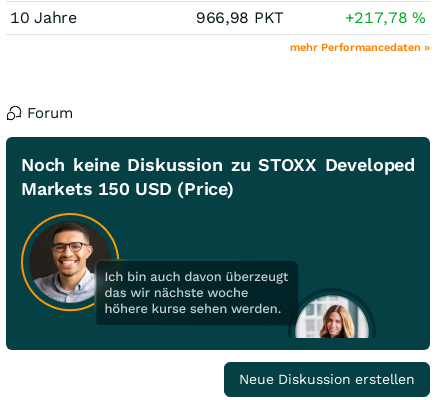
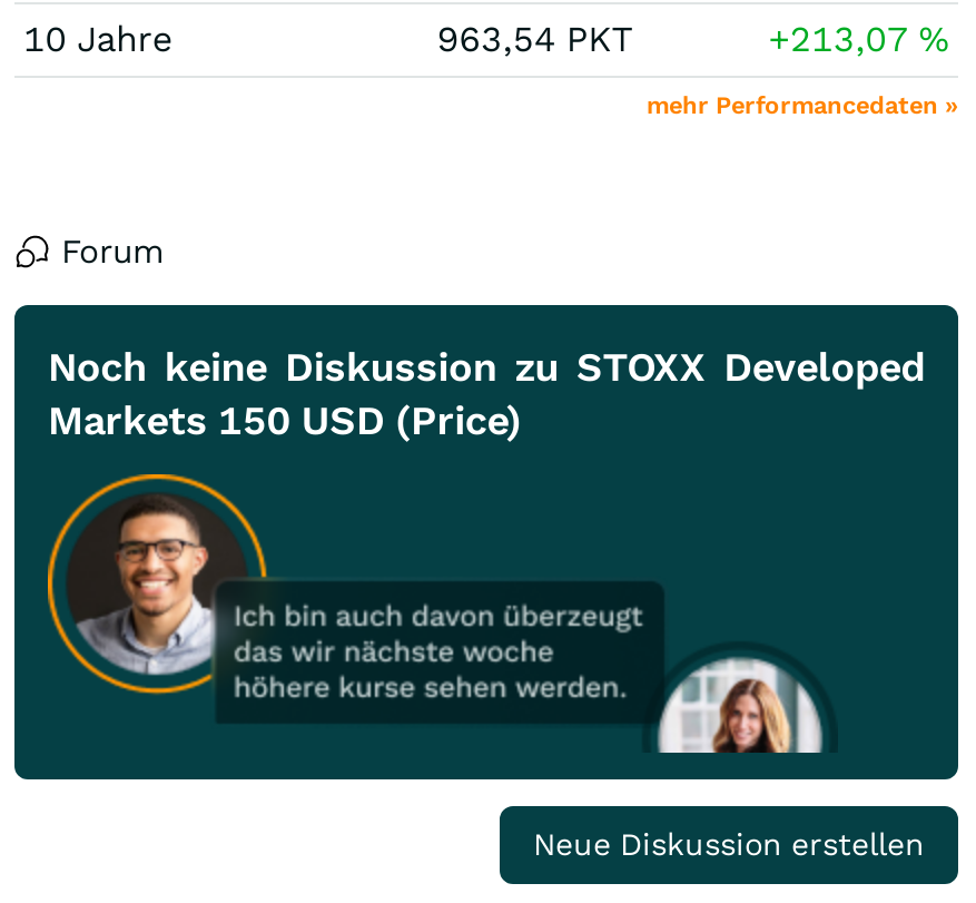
- 966,98 PKT
+ 963,54 PKT

- +217,78%
+ +213,07%
